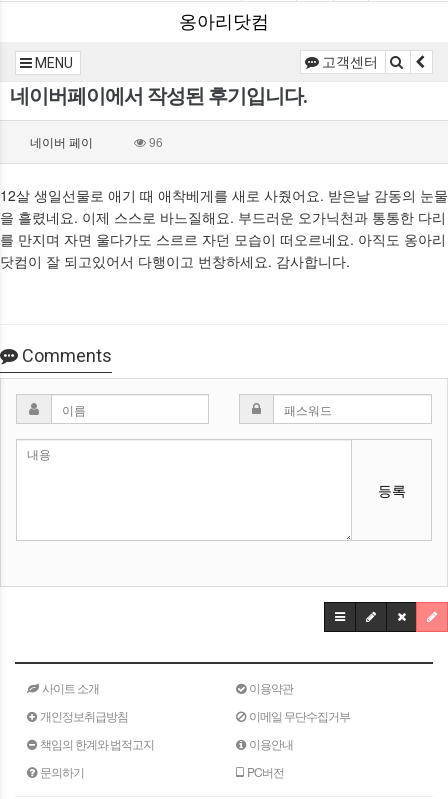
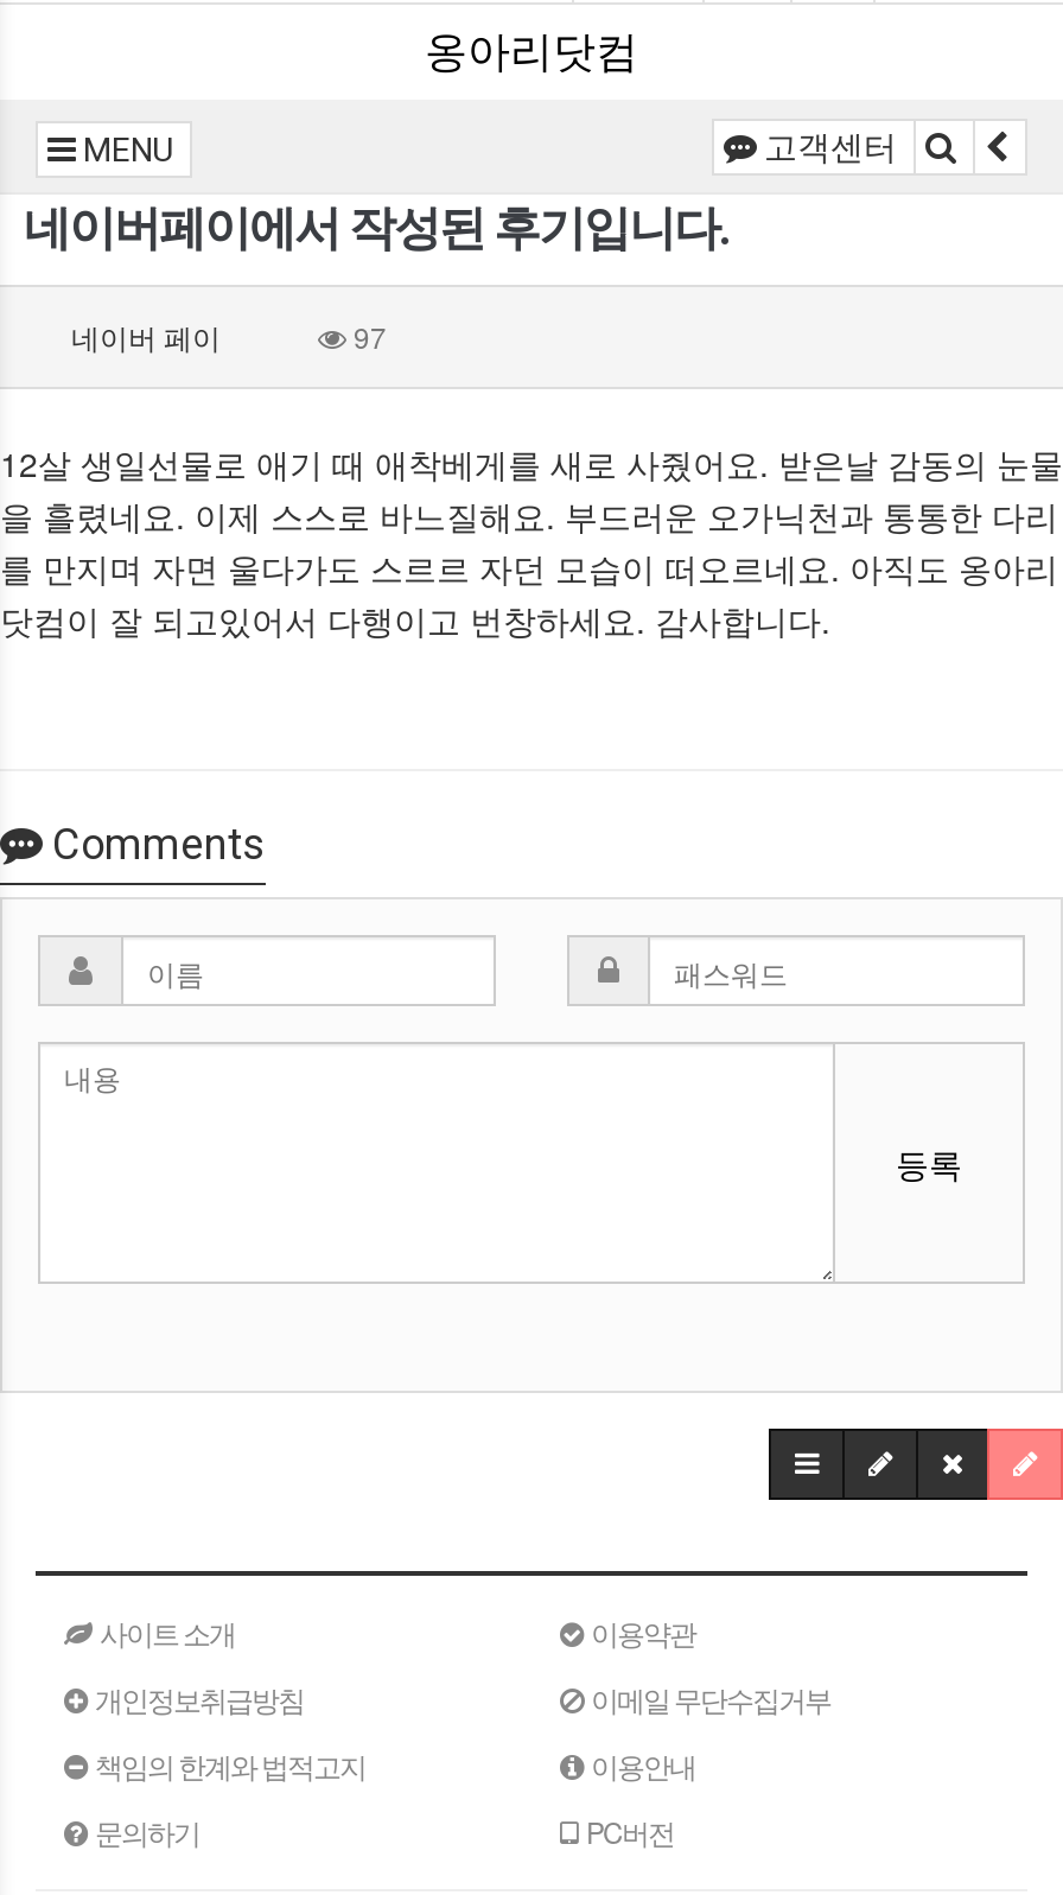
- 96
+ 97
